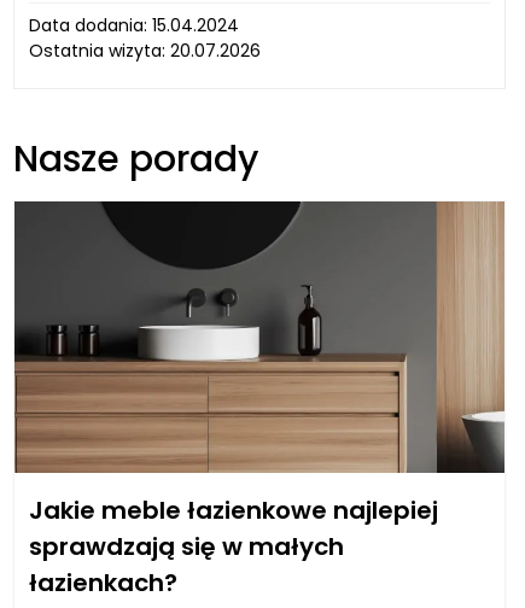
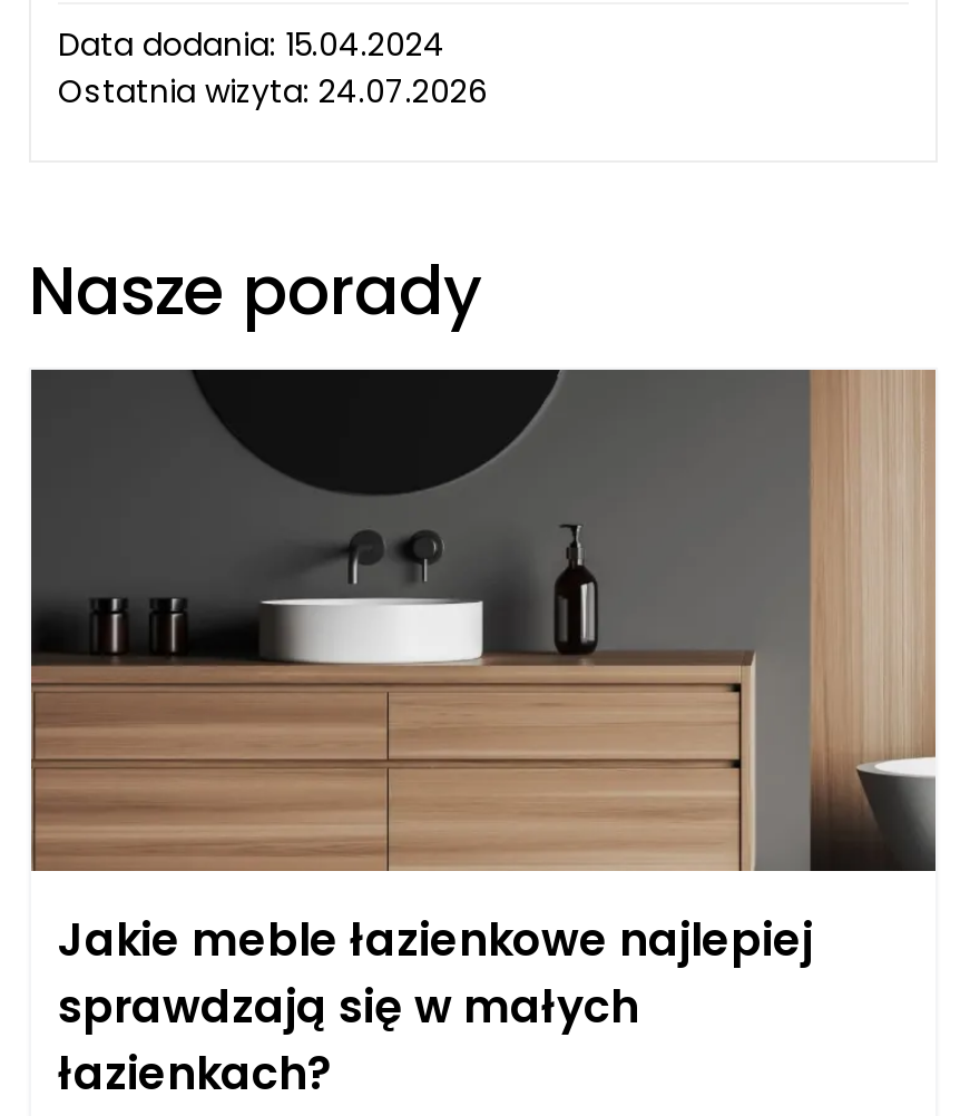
- Ostatnia wizyta: 20.07.2026
+ Ostatnia wizyta: 24.07.2026
